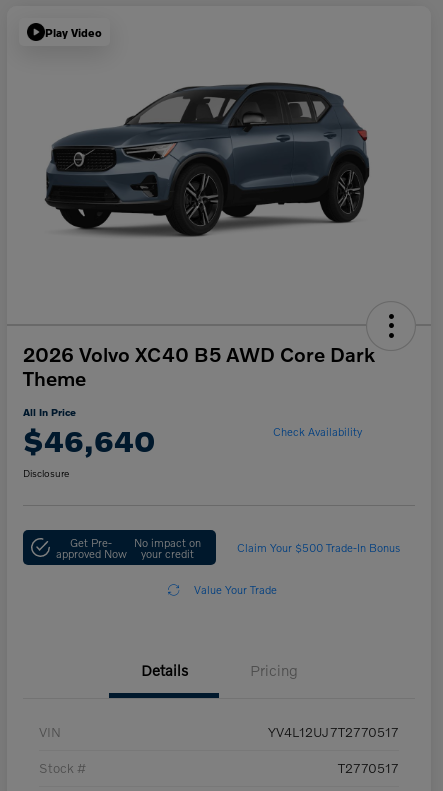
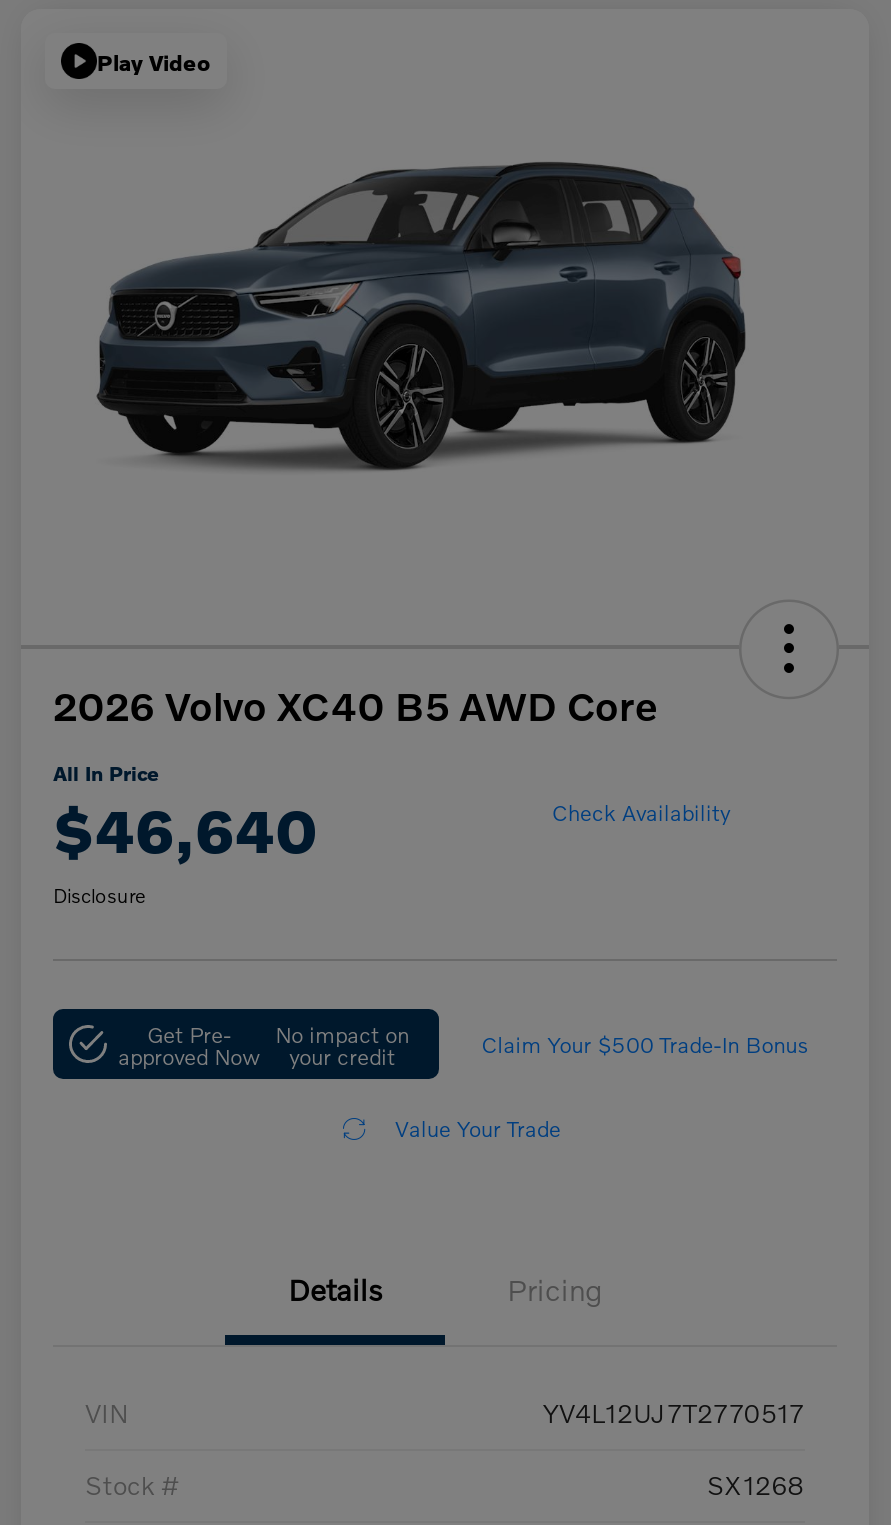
- 2026 Volvo XC40 B5 AWD Core Dark
- Theme
+ 2026 Volvo XC40 B5 AWD Core

- T2770517
+ SX1268
